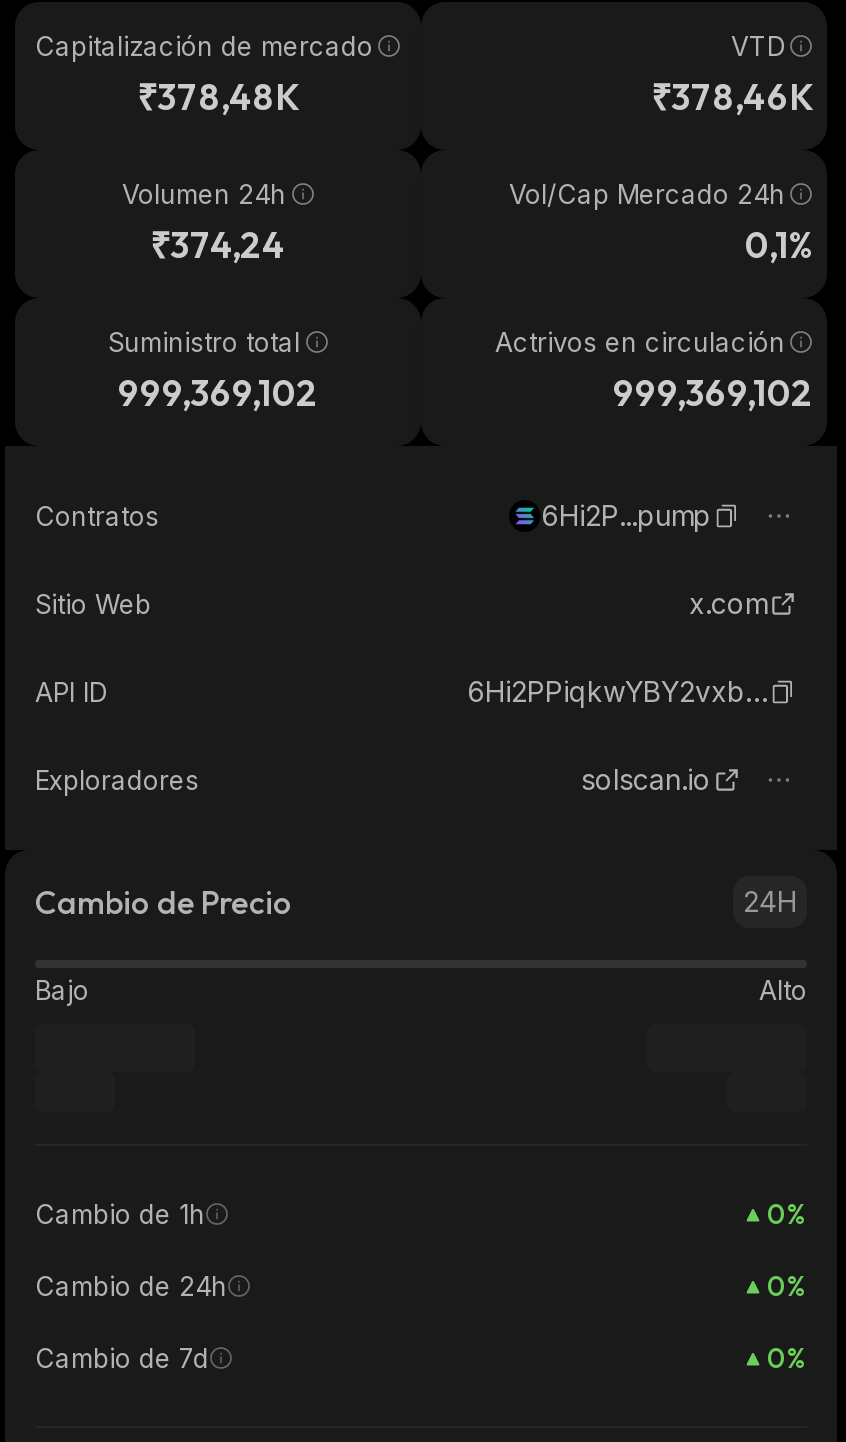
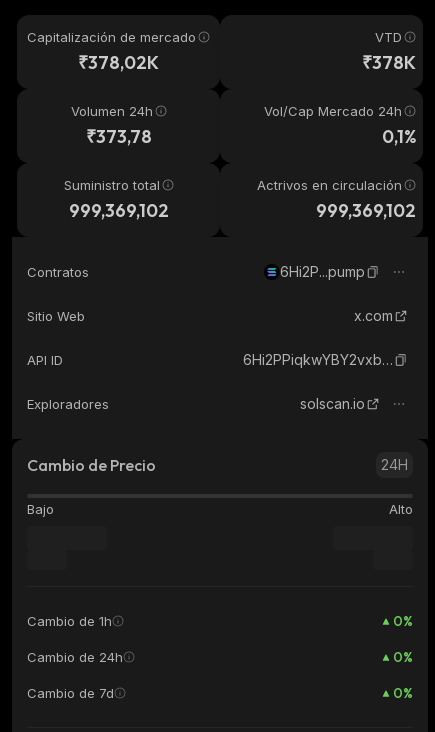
- ₹378,48K
+ ₹378,02K

- ₹378,46K
+ ₹378K

- ₹374,24
+ ₹373,78
